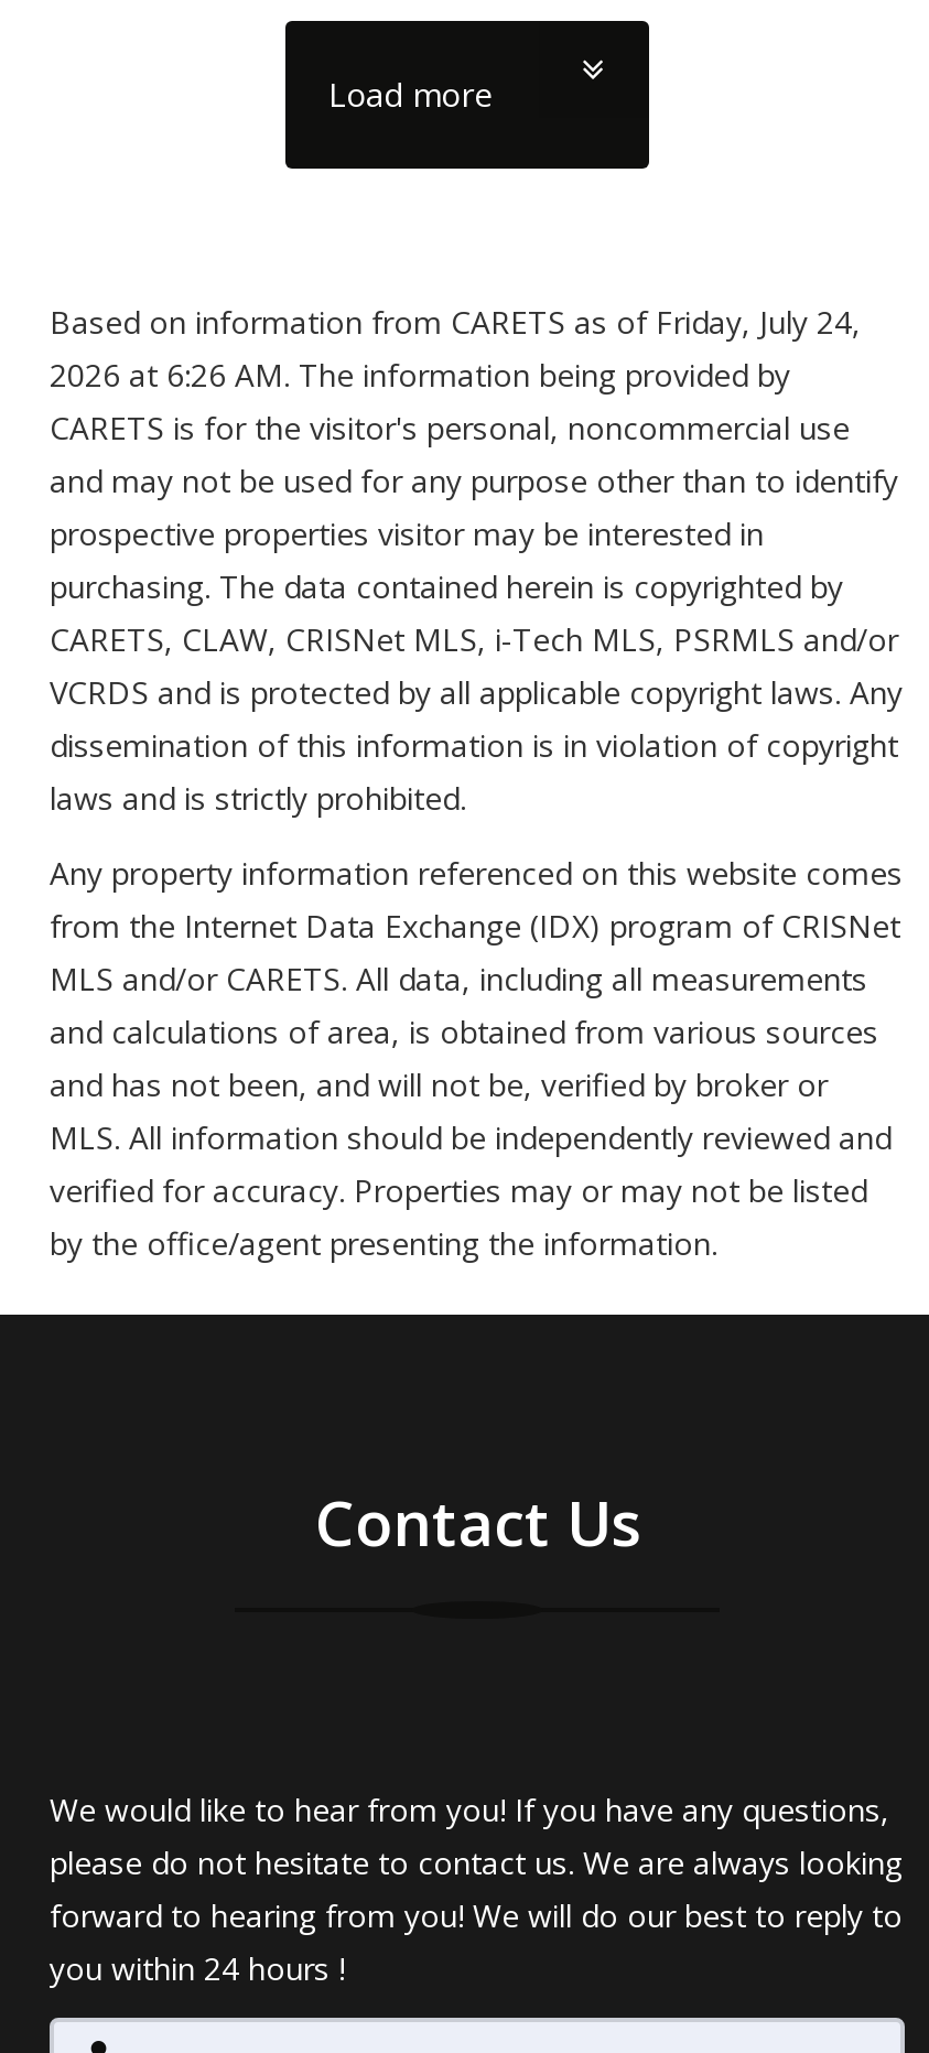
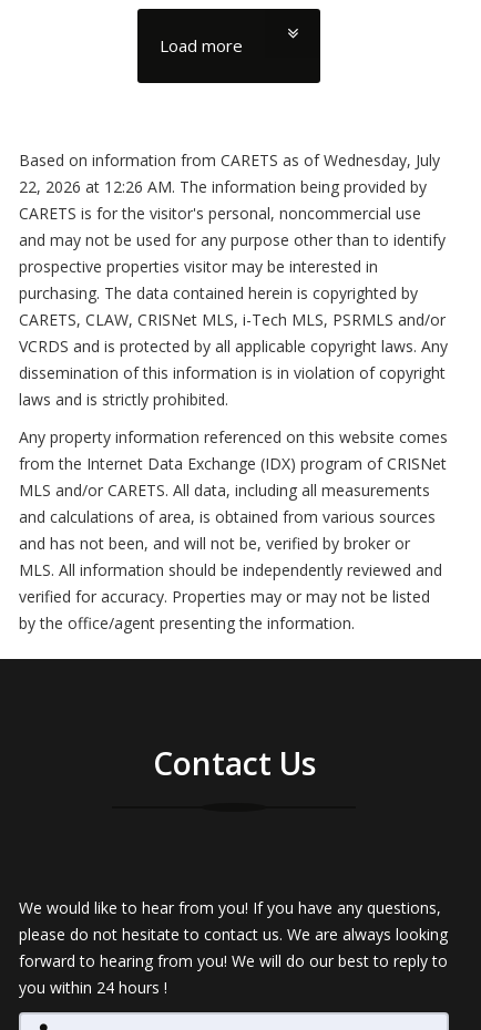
- Based on information from CARETS as of Friday, July 24,
- 2026 at 6:26 AM. The information being provided by
+ Based on information from CARETS as of Wednesday, July
+ 22, 2026 at 12:26 AM. The information being provided by
